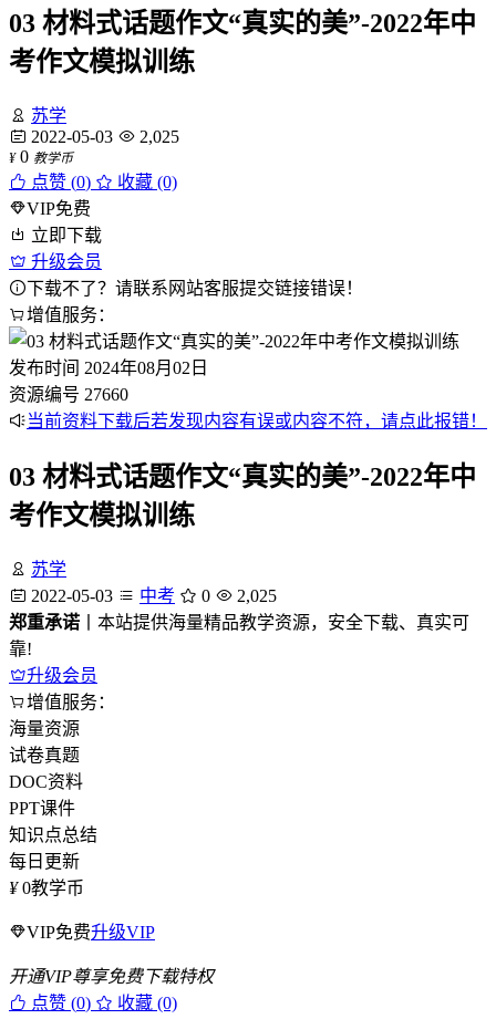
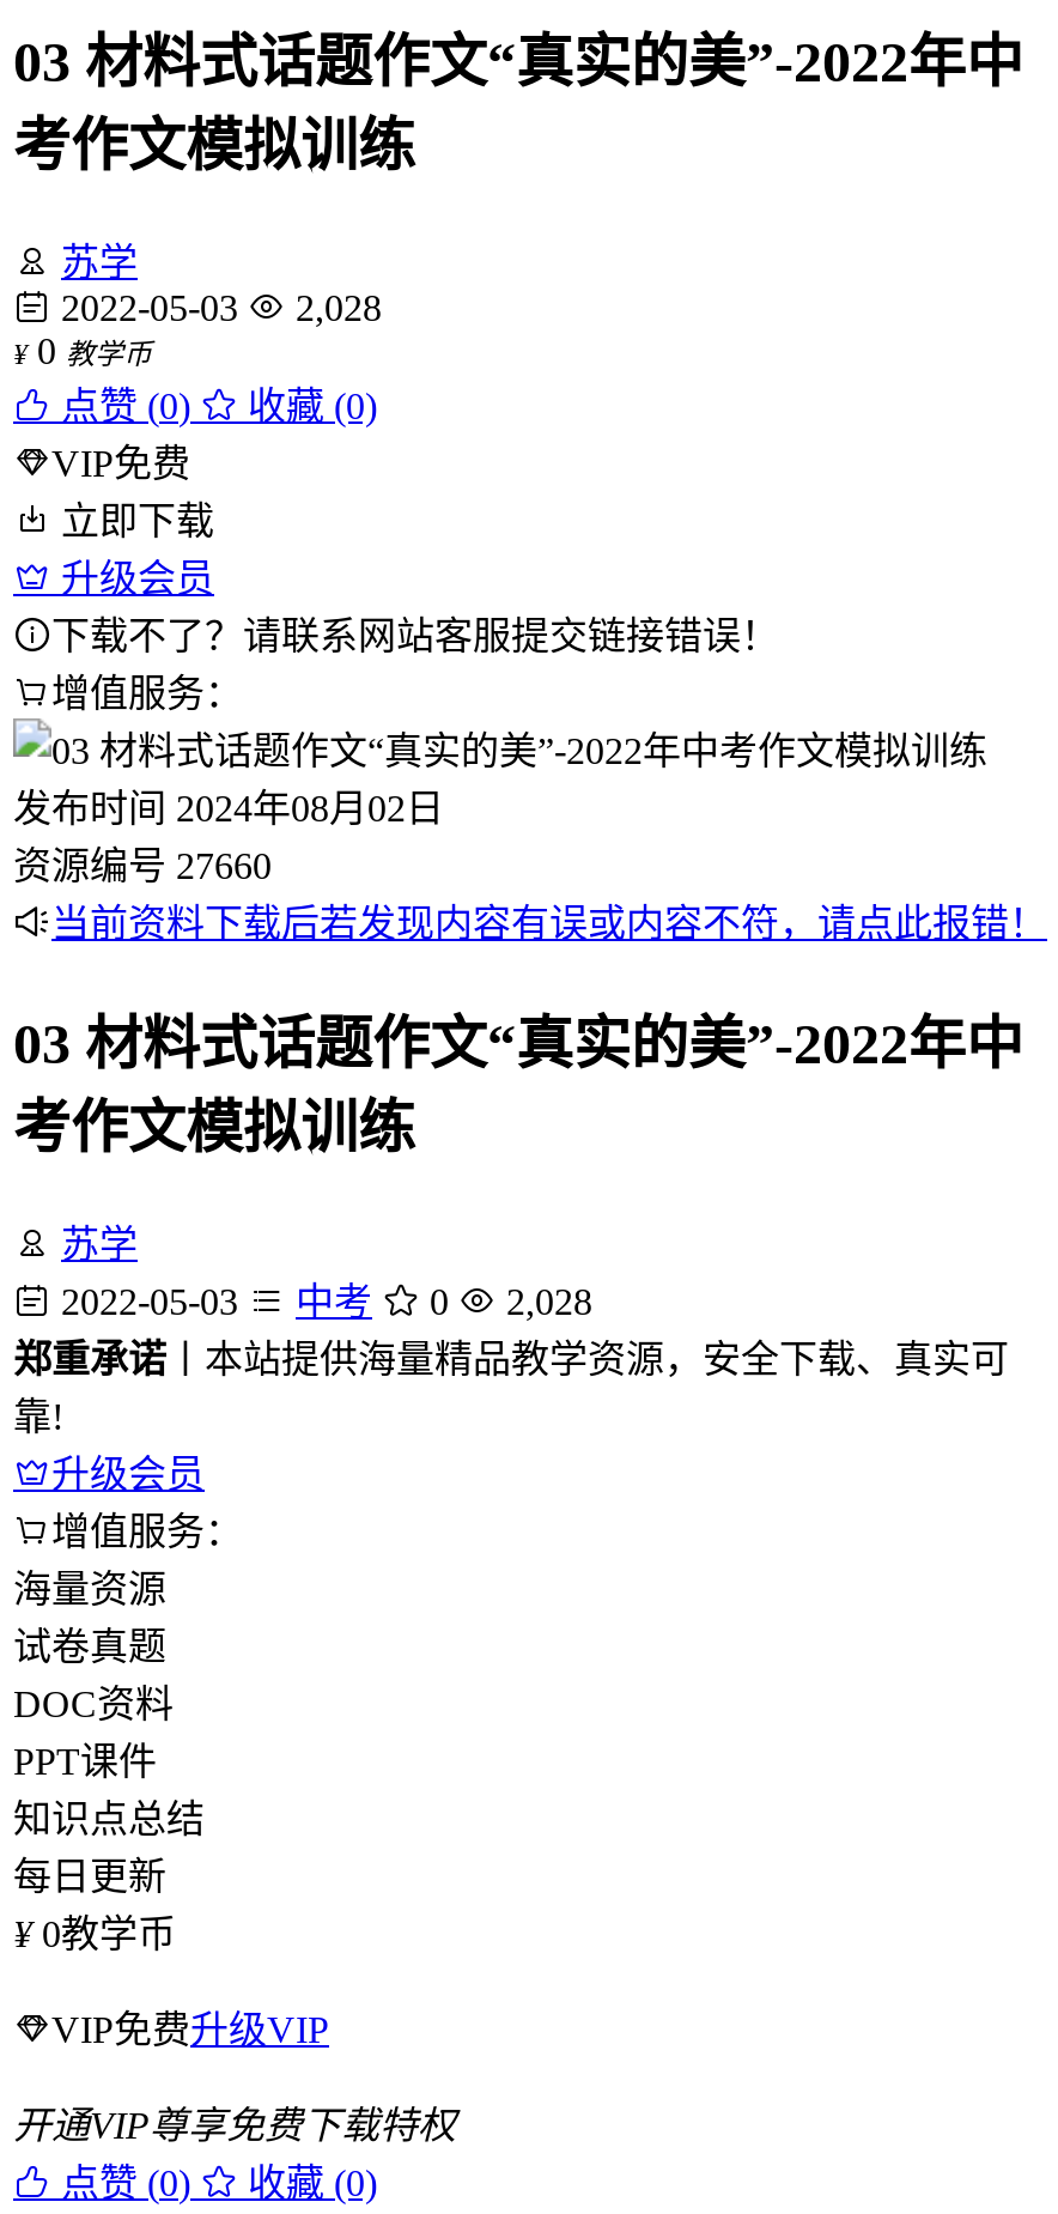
- 2022-05-03 2,025
+ 2022-05-03 2,028

- 2022-05-03 中考 0 2,025
+ 2022-05-03 中考 0 2,028
